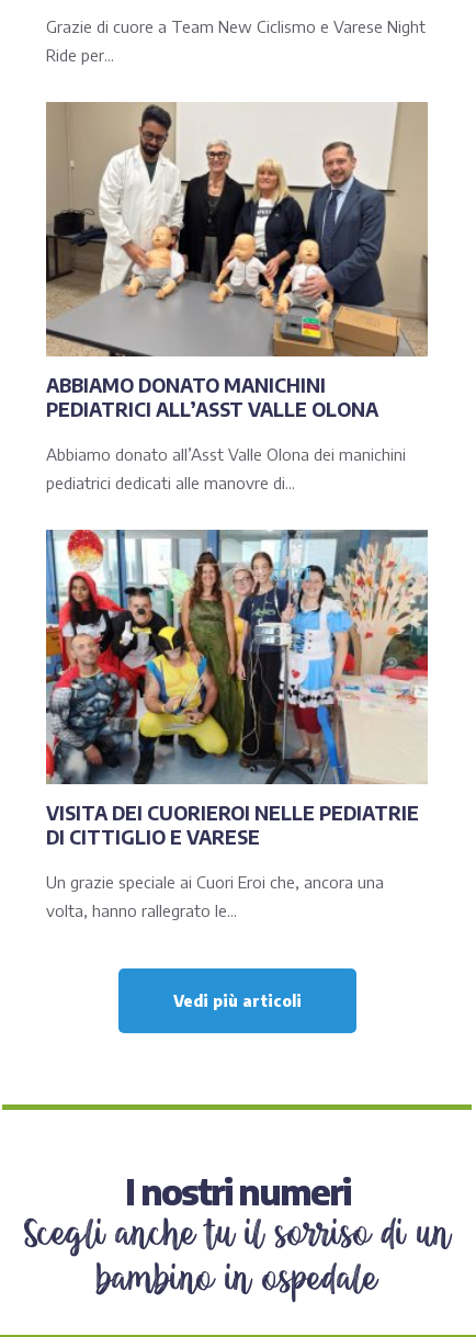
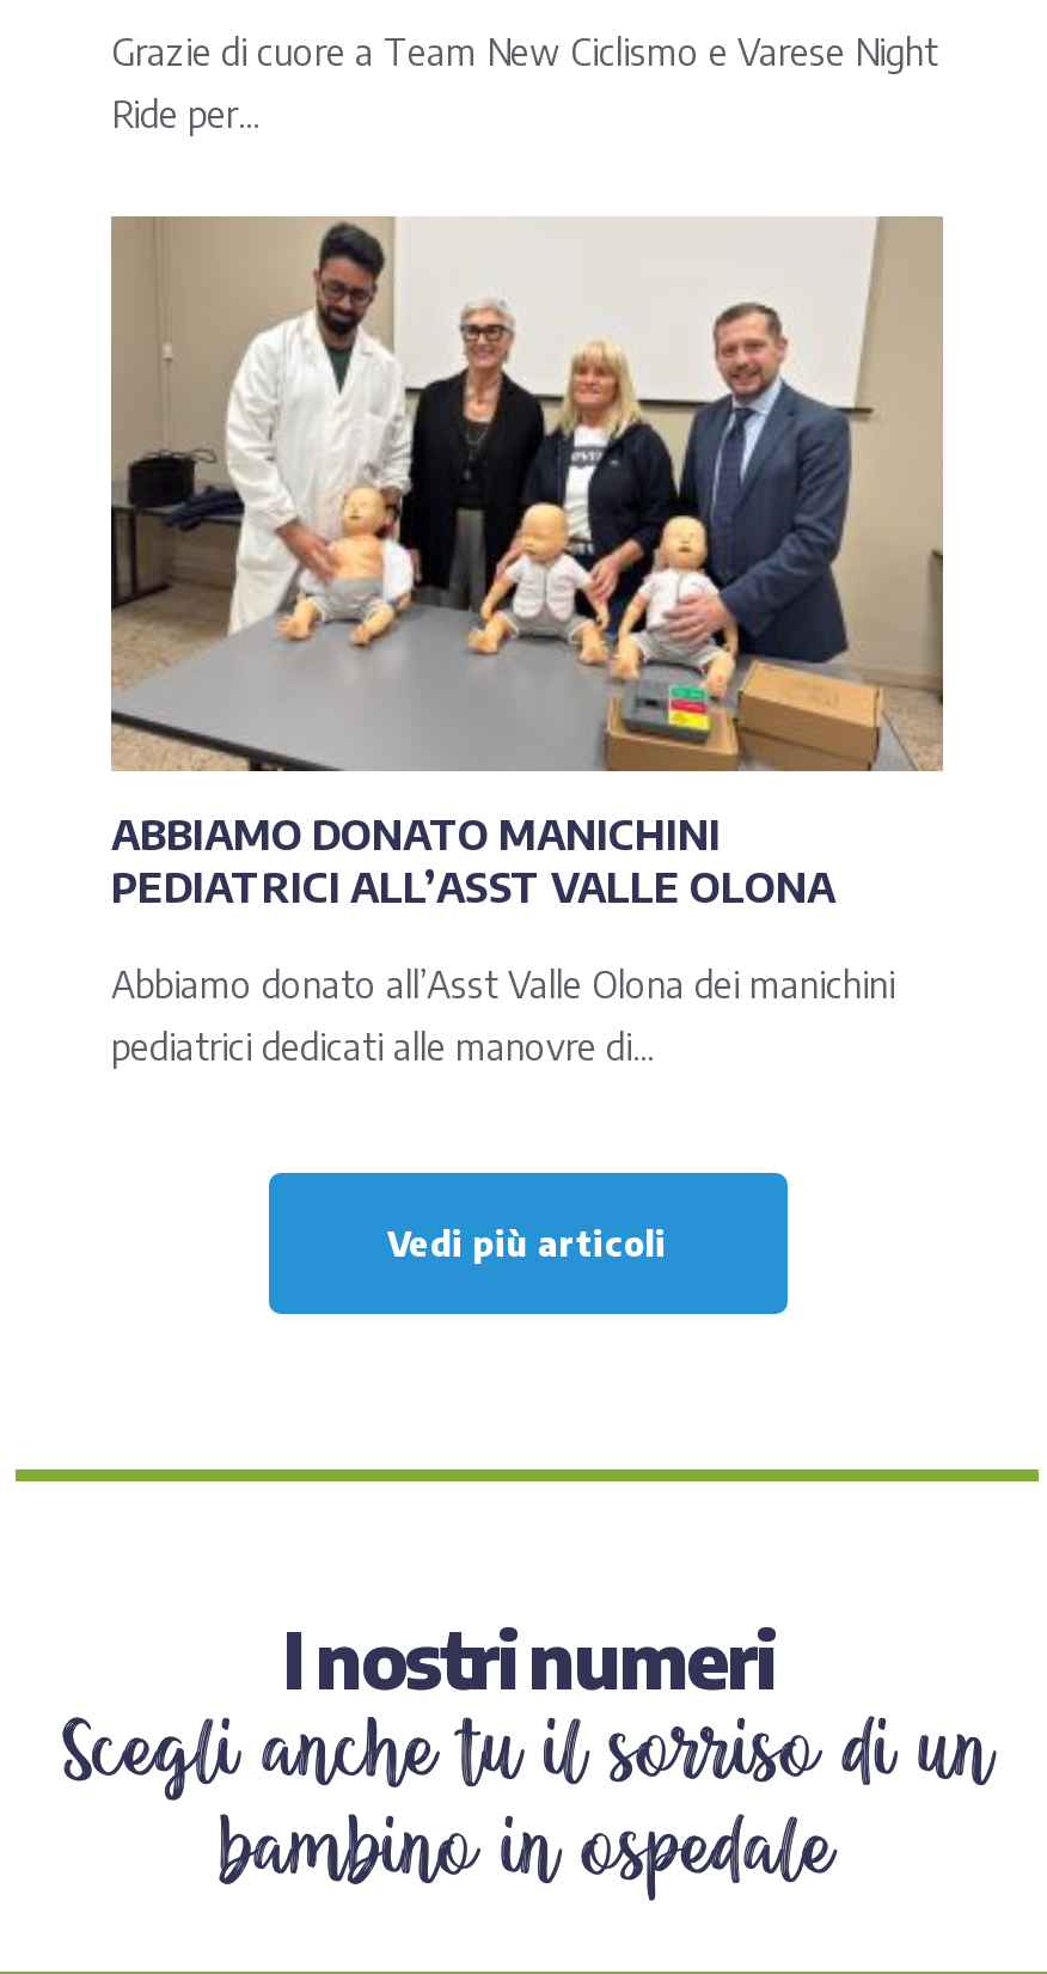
- [image]
- VISITA DEI CUORIEROI NELLE PEDIATRIE
- DI CITTIGLIO E VARESE
- Un grazie speciale ai Cuori Eroi che, ancora una
- volta, hanno rallegrato le...
